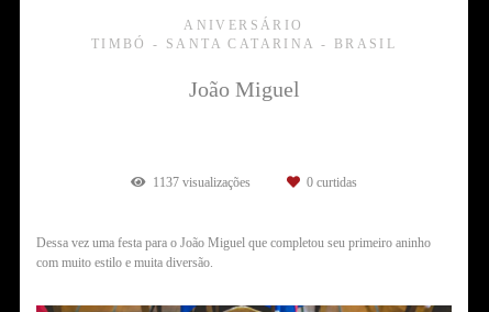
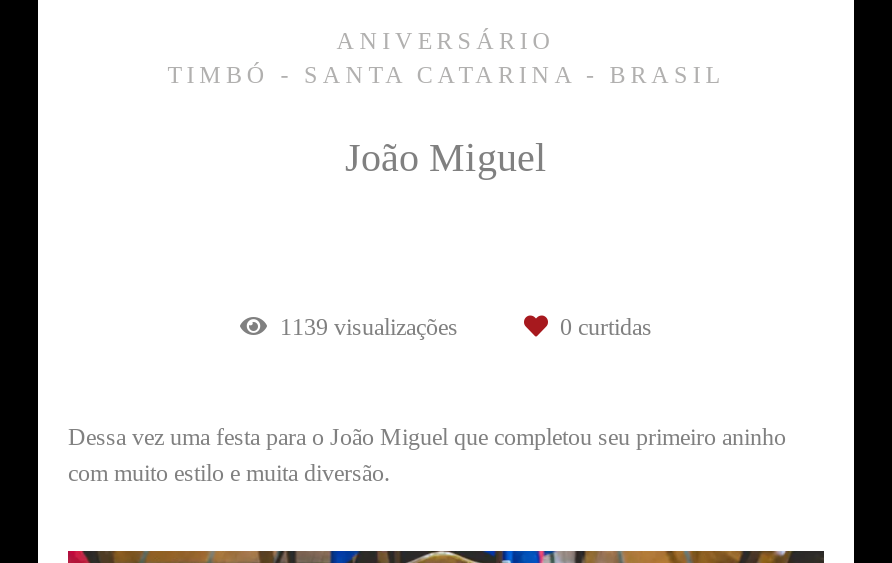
- 1137 visualizações
+ 1139 visualizações
